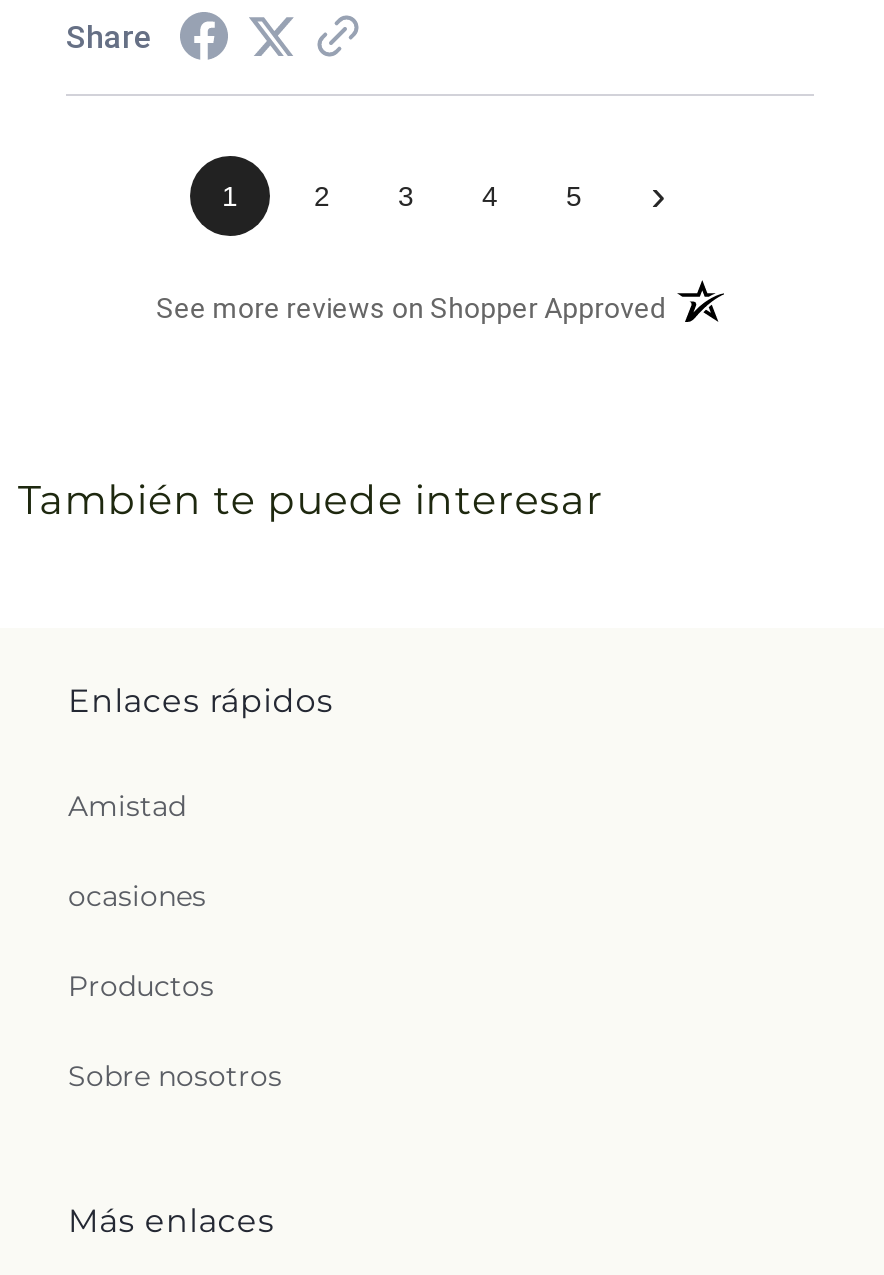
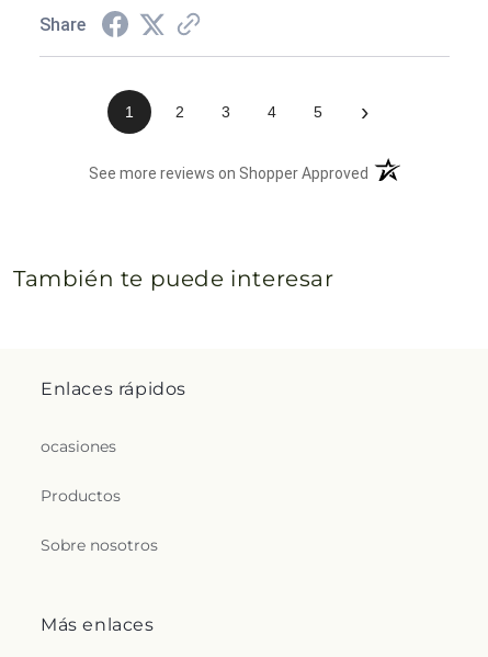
- Amistad
